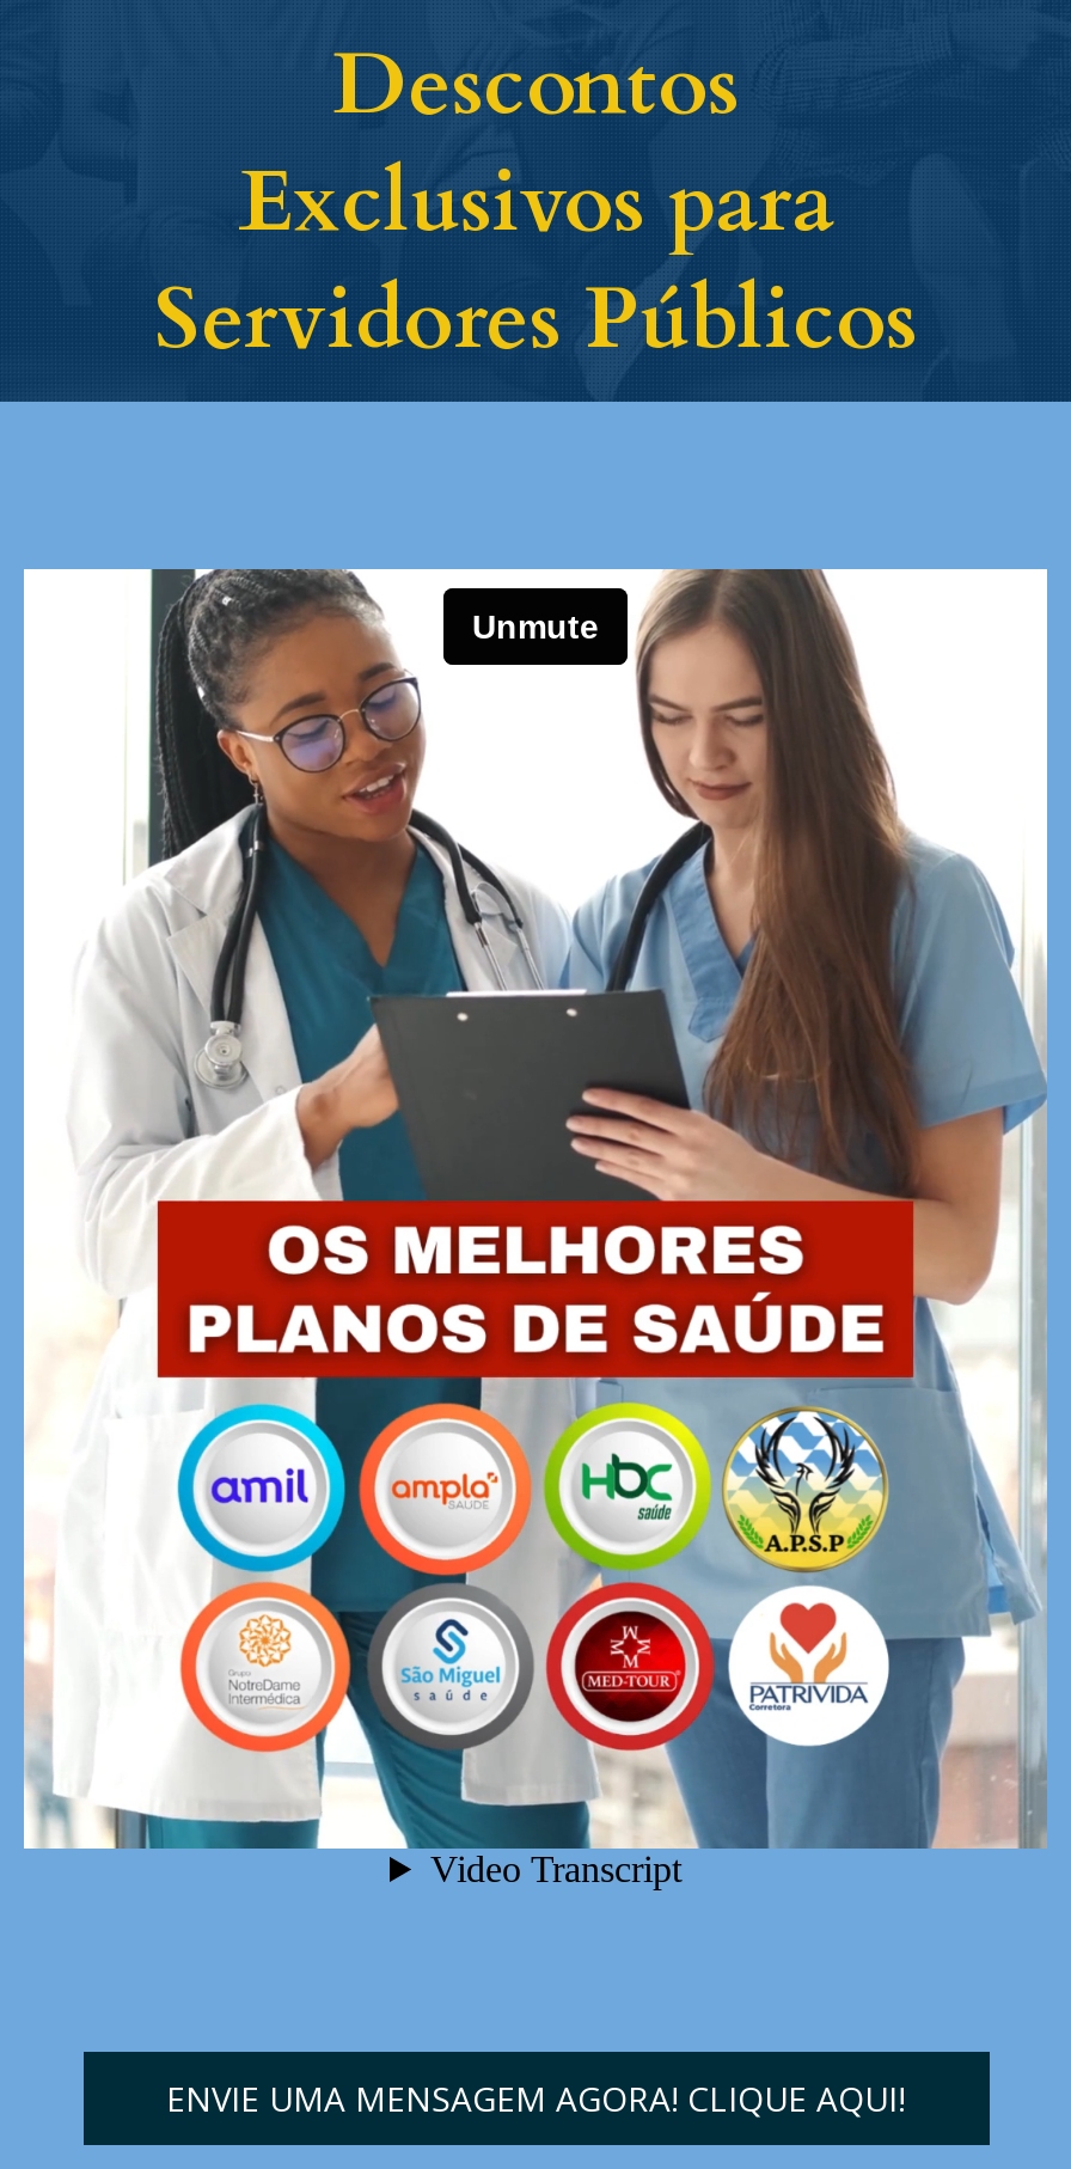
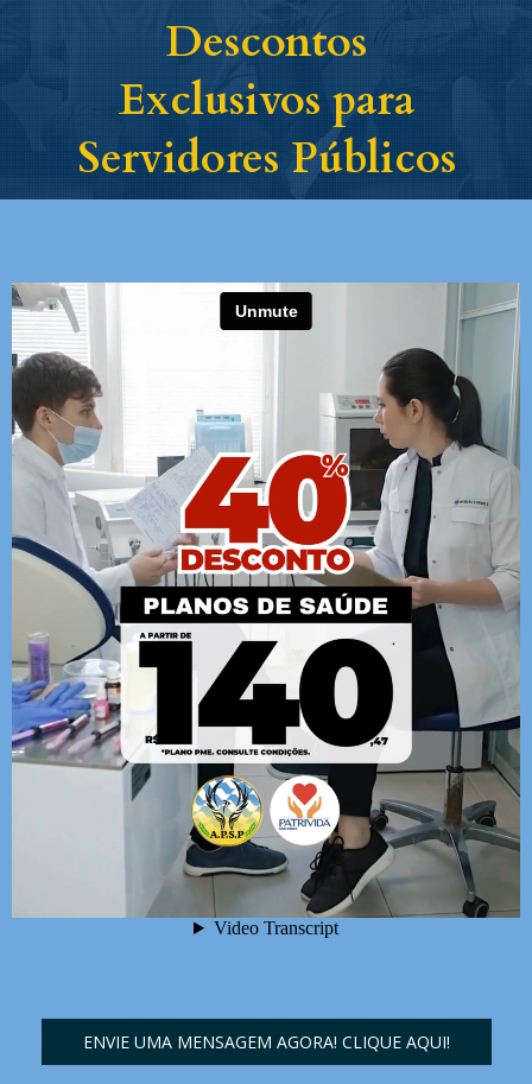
- [image]
+ [image]
